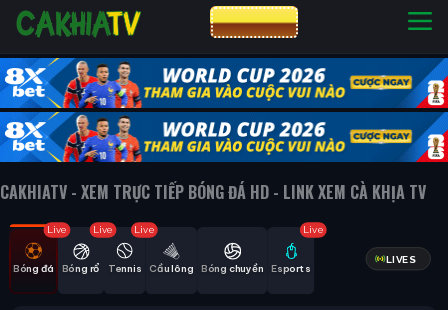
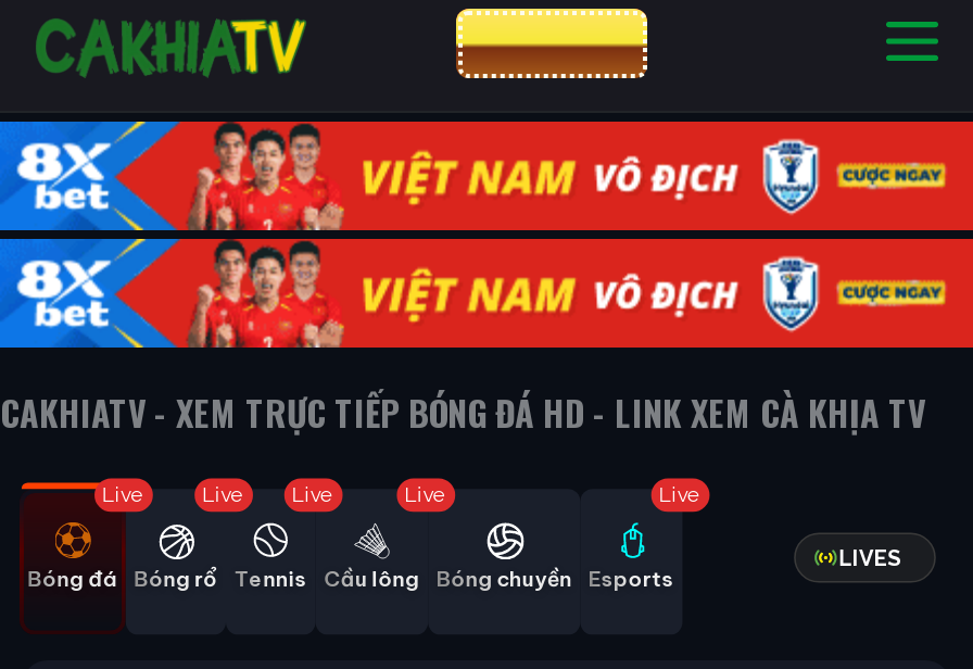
- [image]
+ [image]

+ Live
